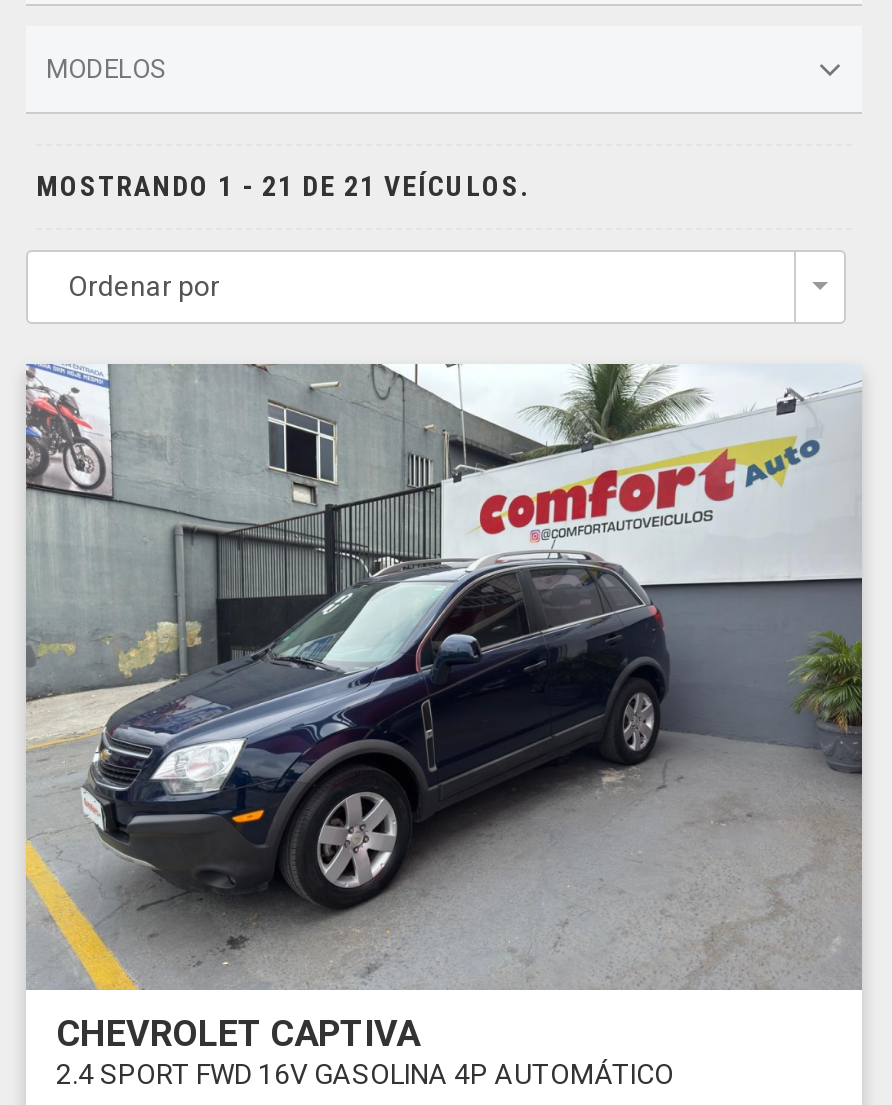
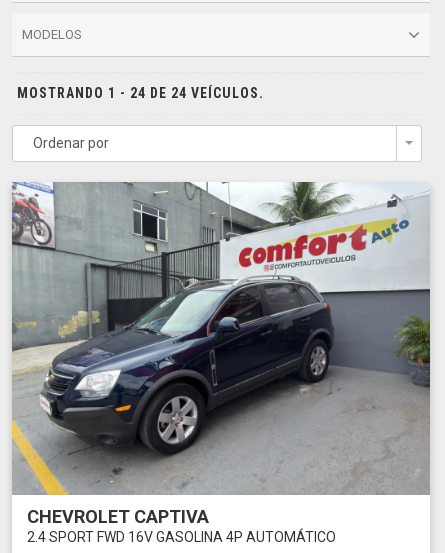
- MOSTRANDO 1 - 21 DE 21 VEÍCULOS.
+ MOSTRANDO 1 - 24 DE 24 VEÍCULOS.
